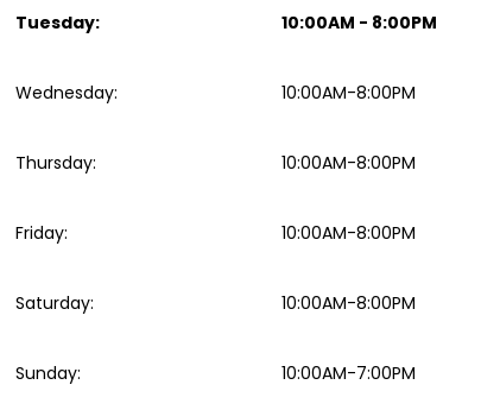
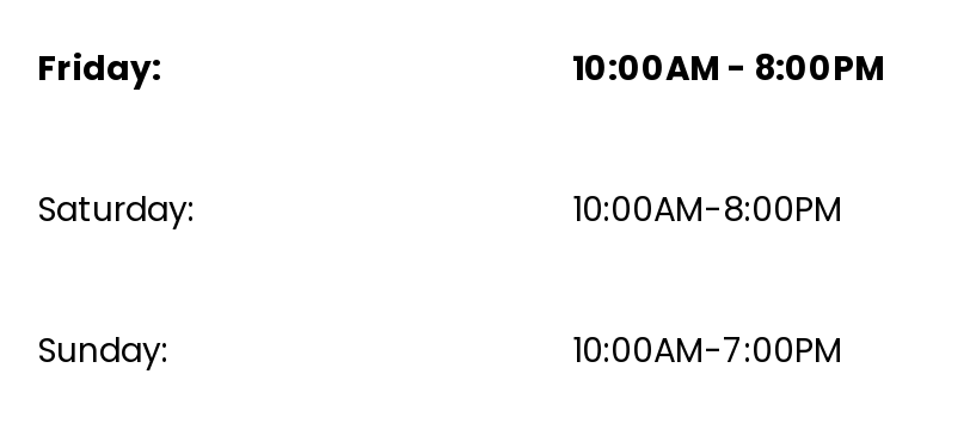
- Tuesday:
+ Friday:

- Wednesday:
- 10:00AM-8:00PM
- Thursday:
- 10:00AM-8:00PM
- Friday:
- 10:00AM-8:00PM
